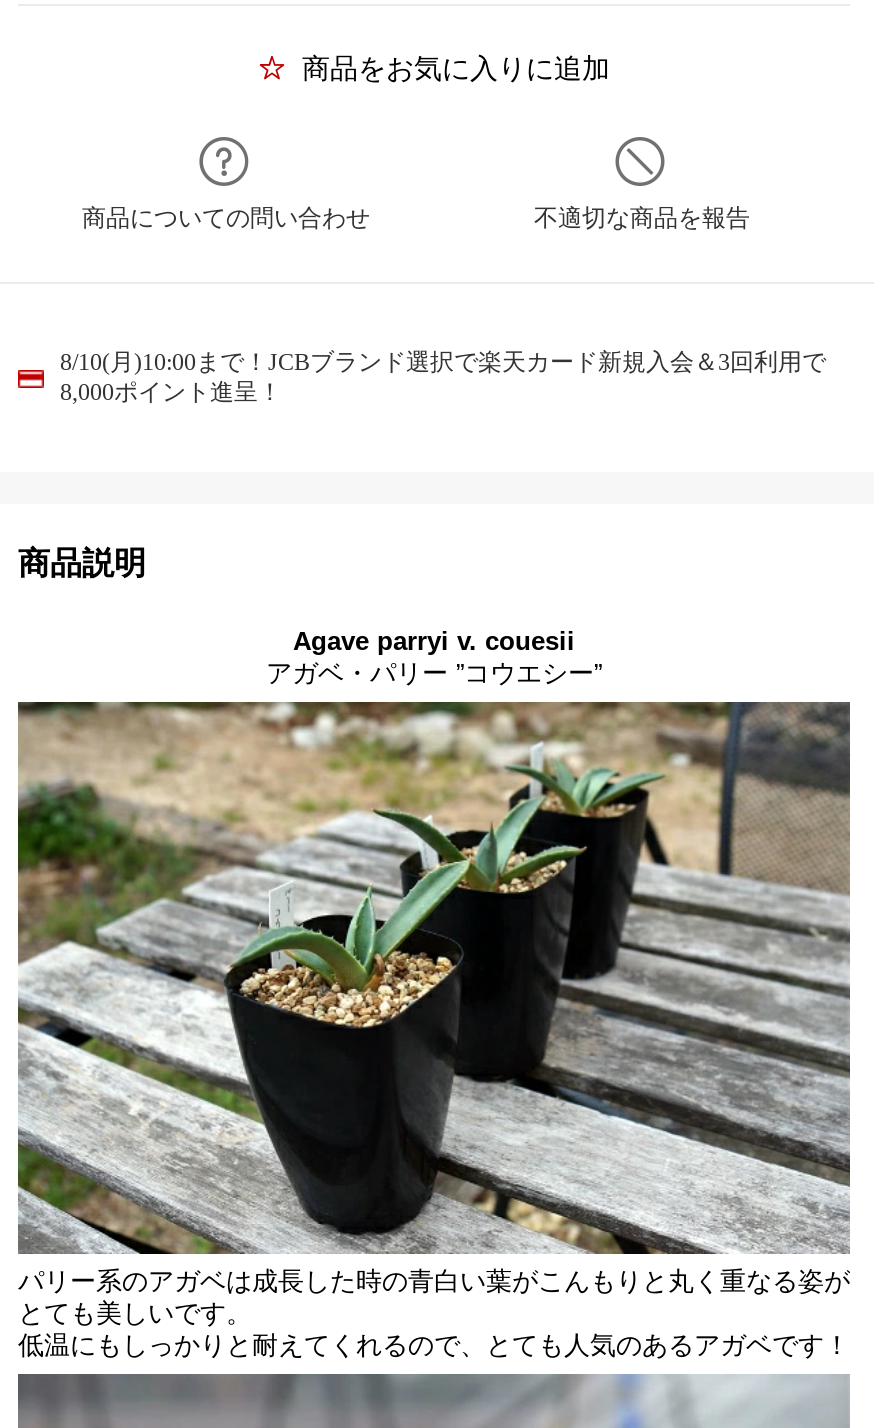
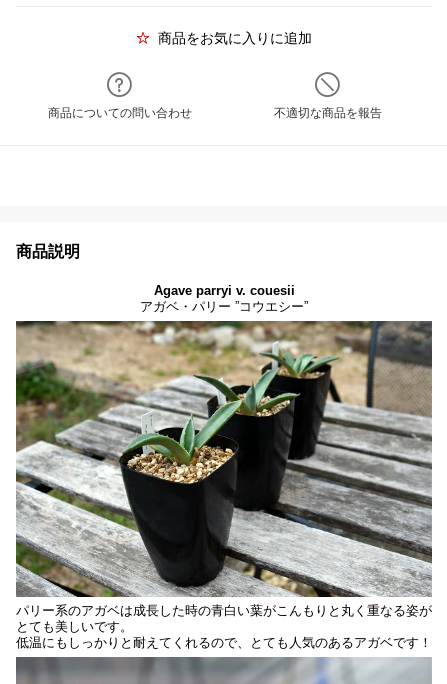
- 8/10(月)10:00まで！JCBブランド選択で楽天カード新規入会＆3回利用で
- 8,000ポイント進呈！
